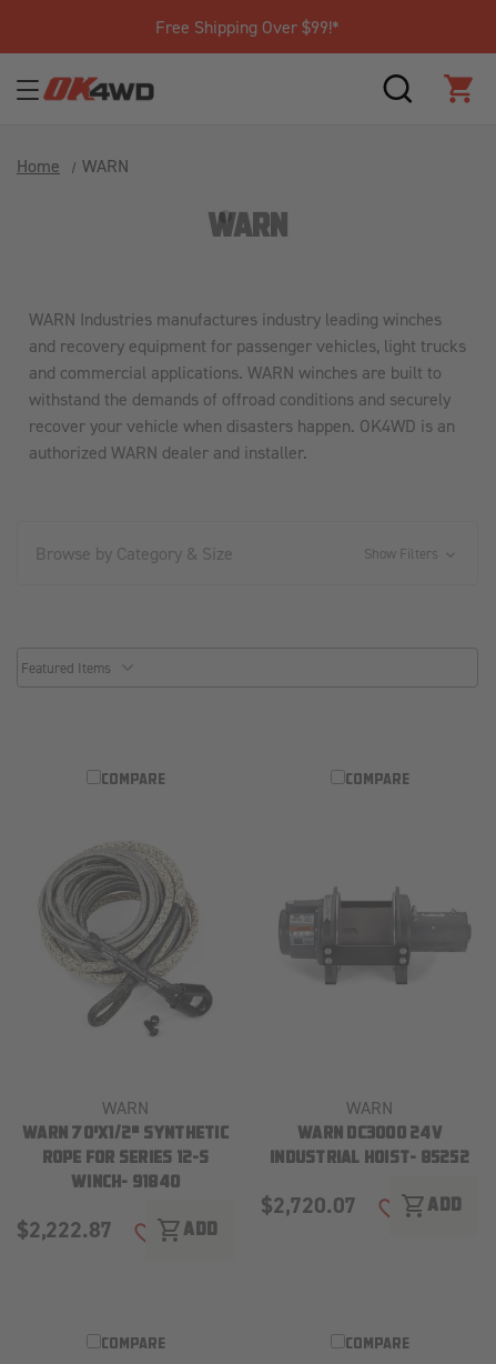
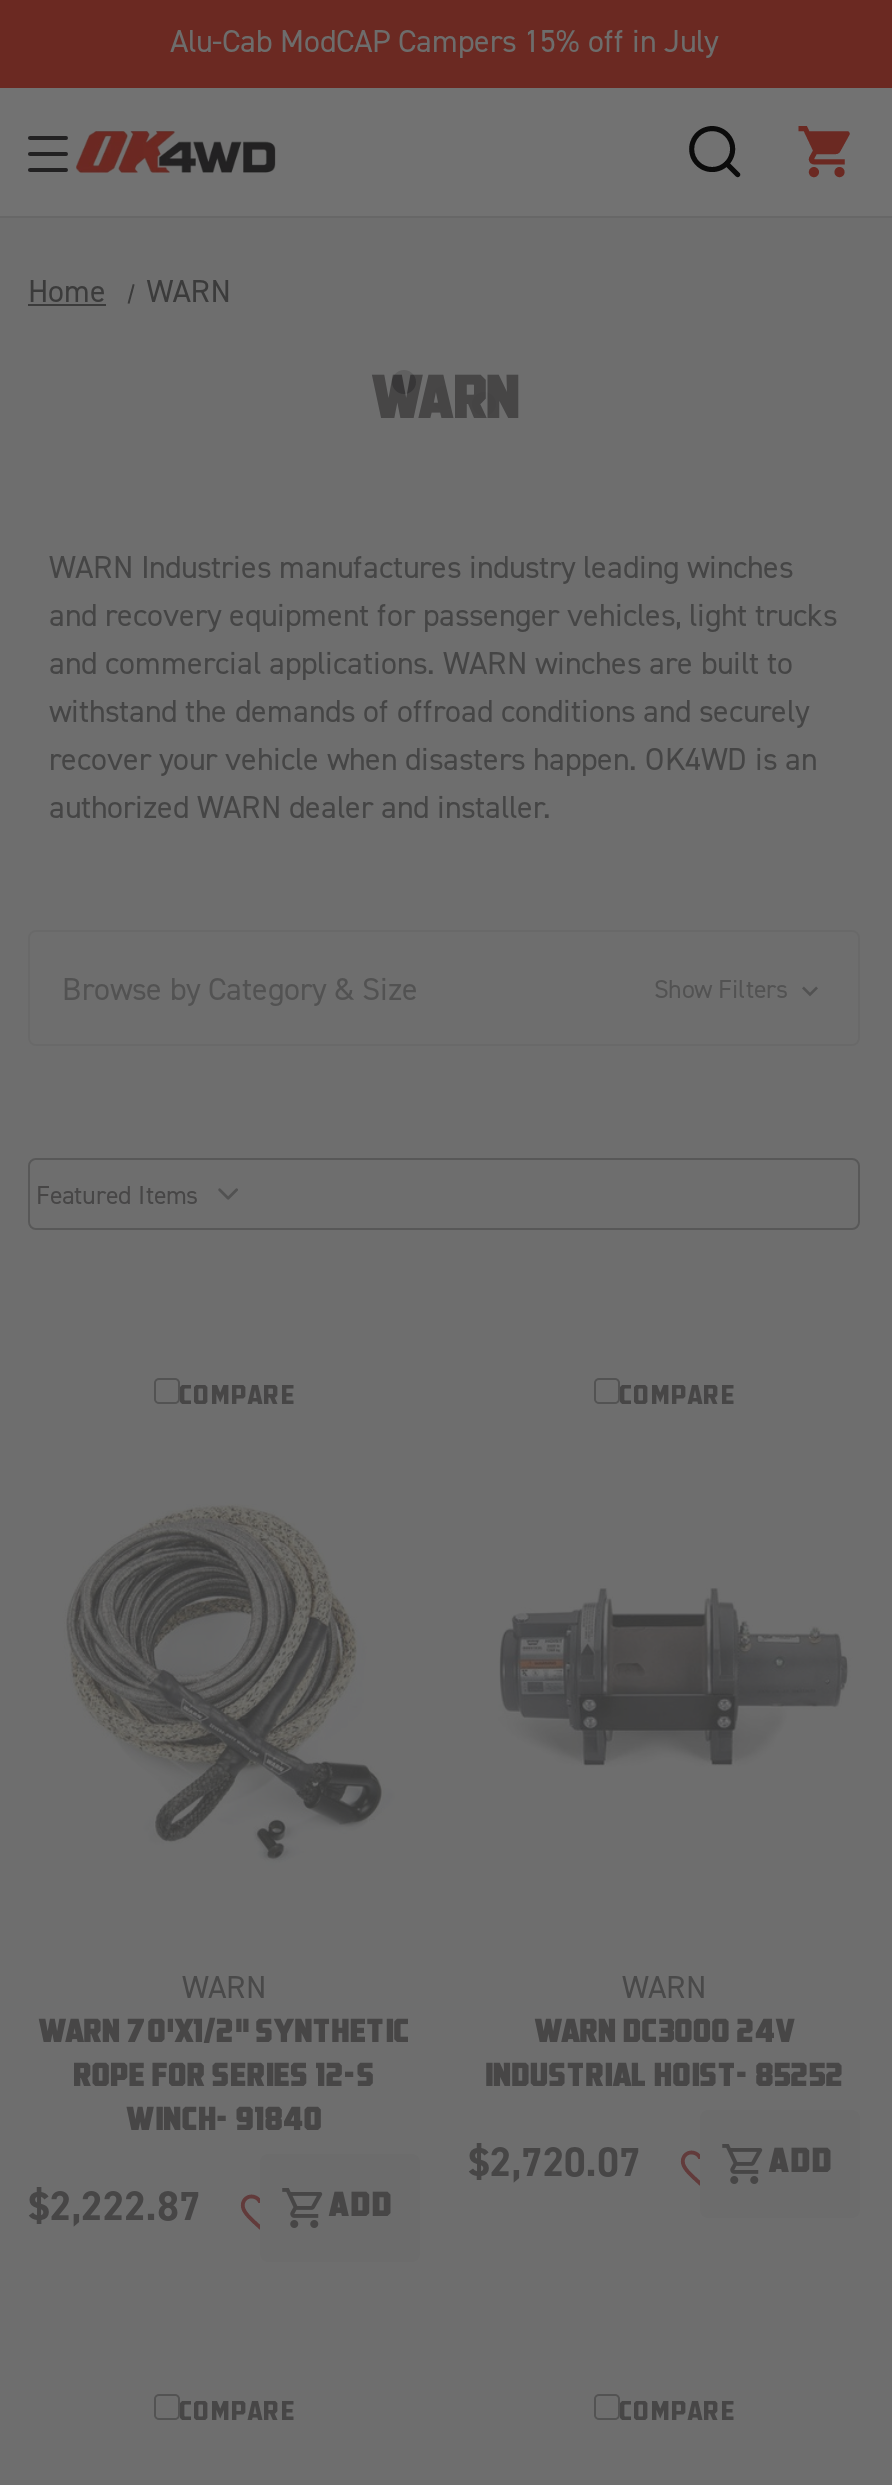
- Free Shipping Over $99!*
+ Alu-Cab ModCAP Campers 15% off in July
